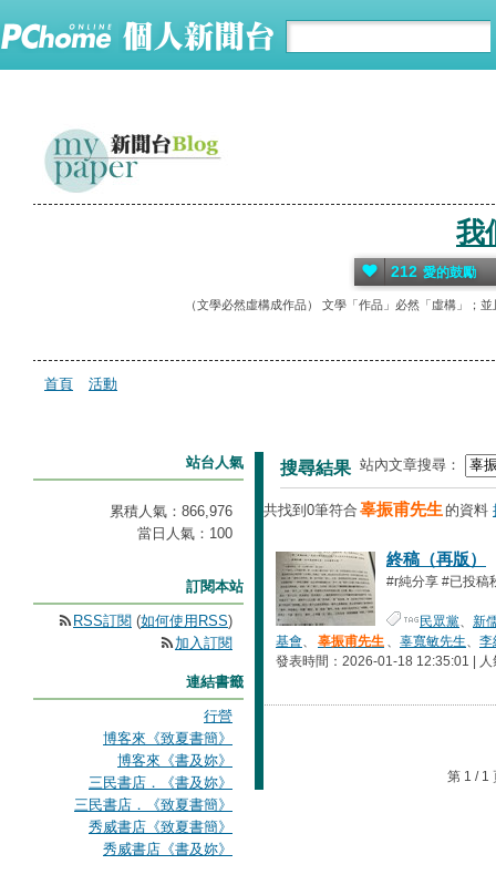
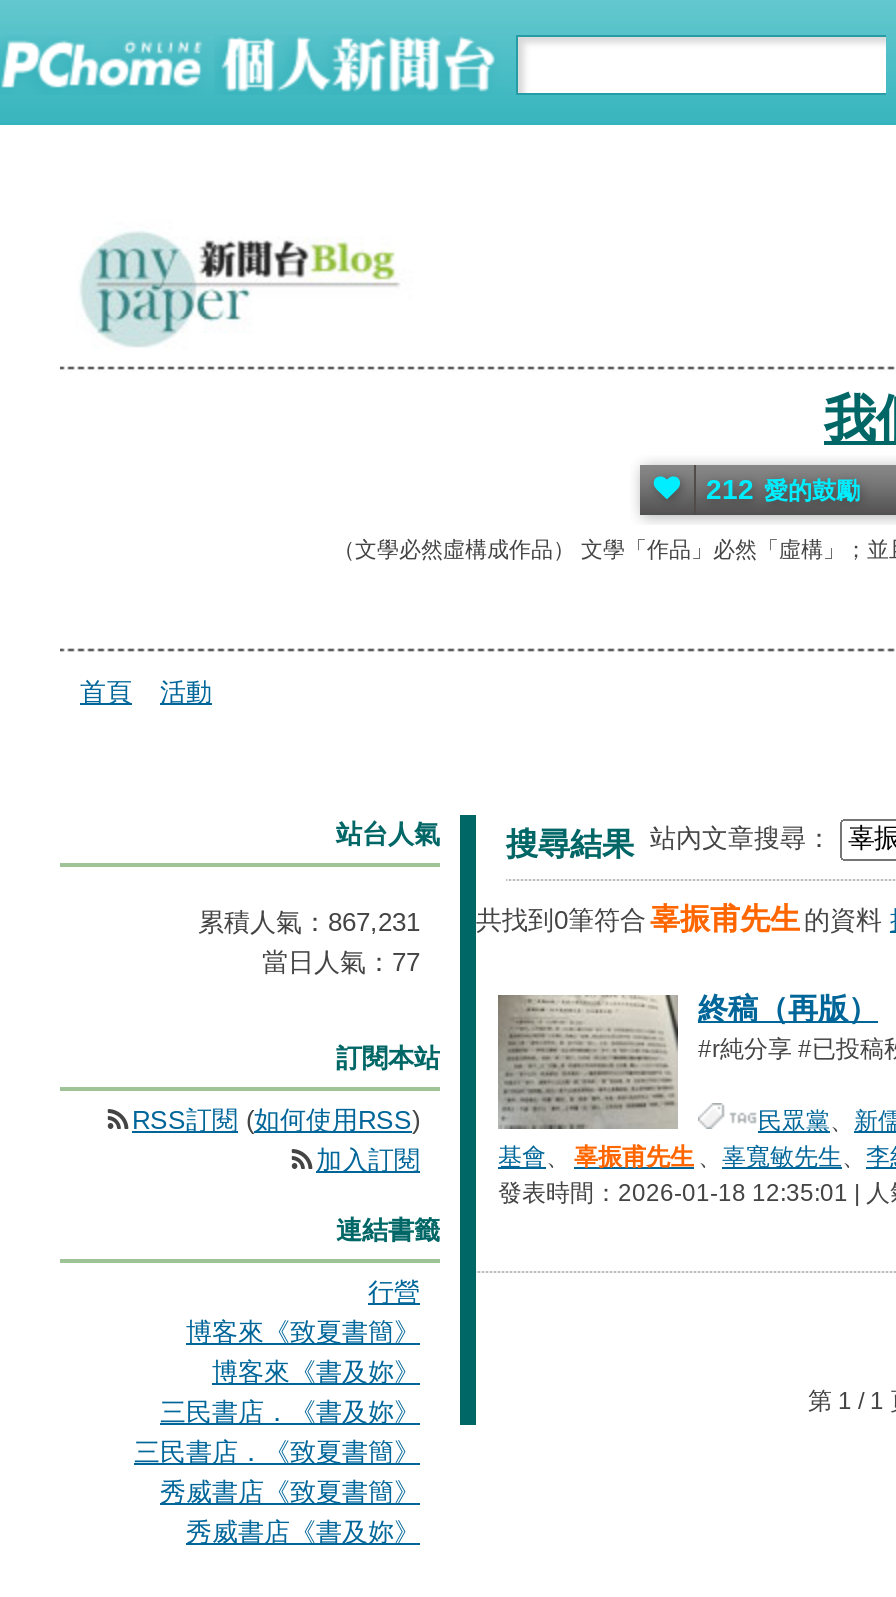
- 累積人氣：866,976
+ 累積人氣：867,231

- 當日人氣：100
+ 當日人氣：77
